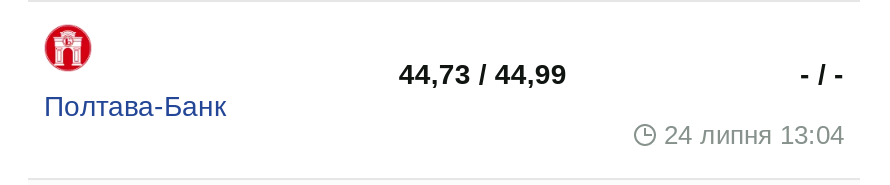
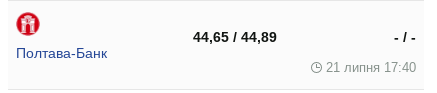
- 44,73 / 44,99
+ 44,65 / 44,89

- 24 липня 13:04
+ 21 липня 17:40
